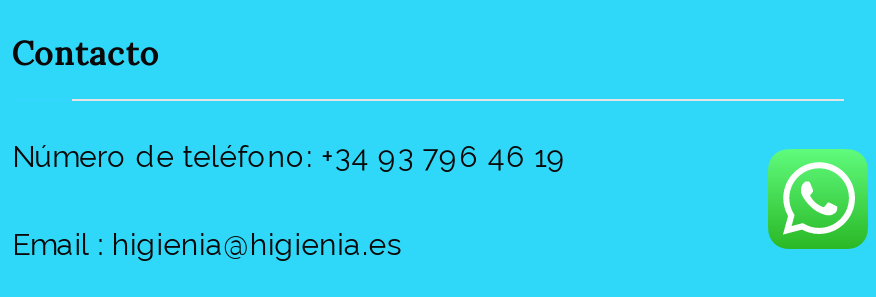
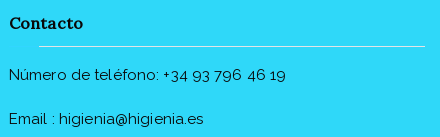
- [image]
